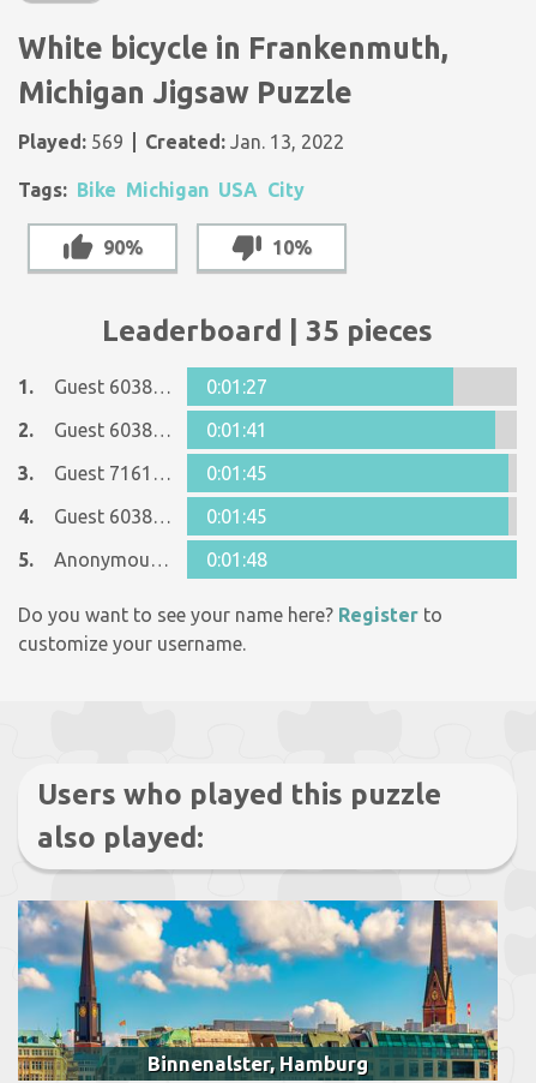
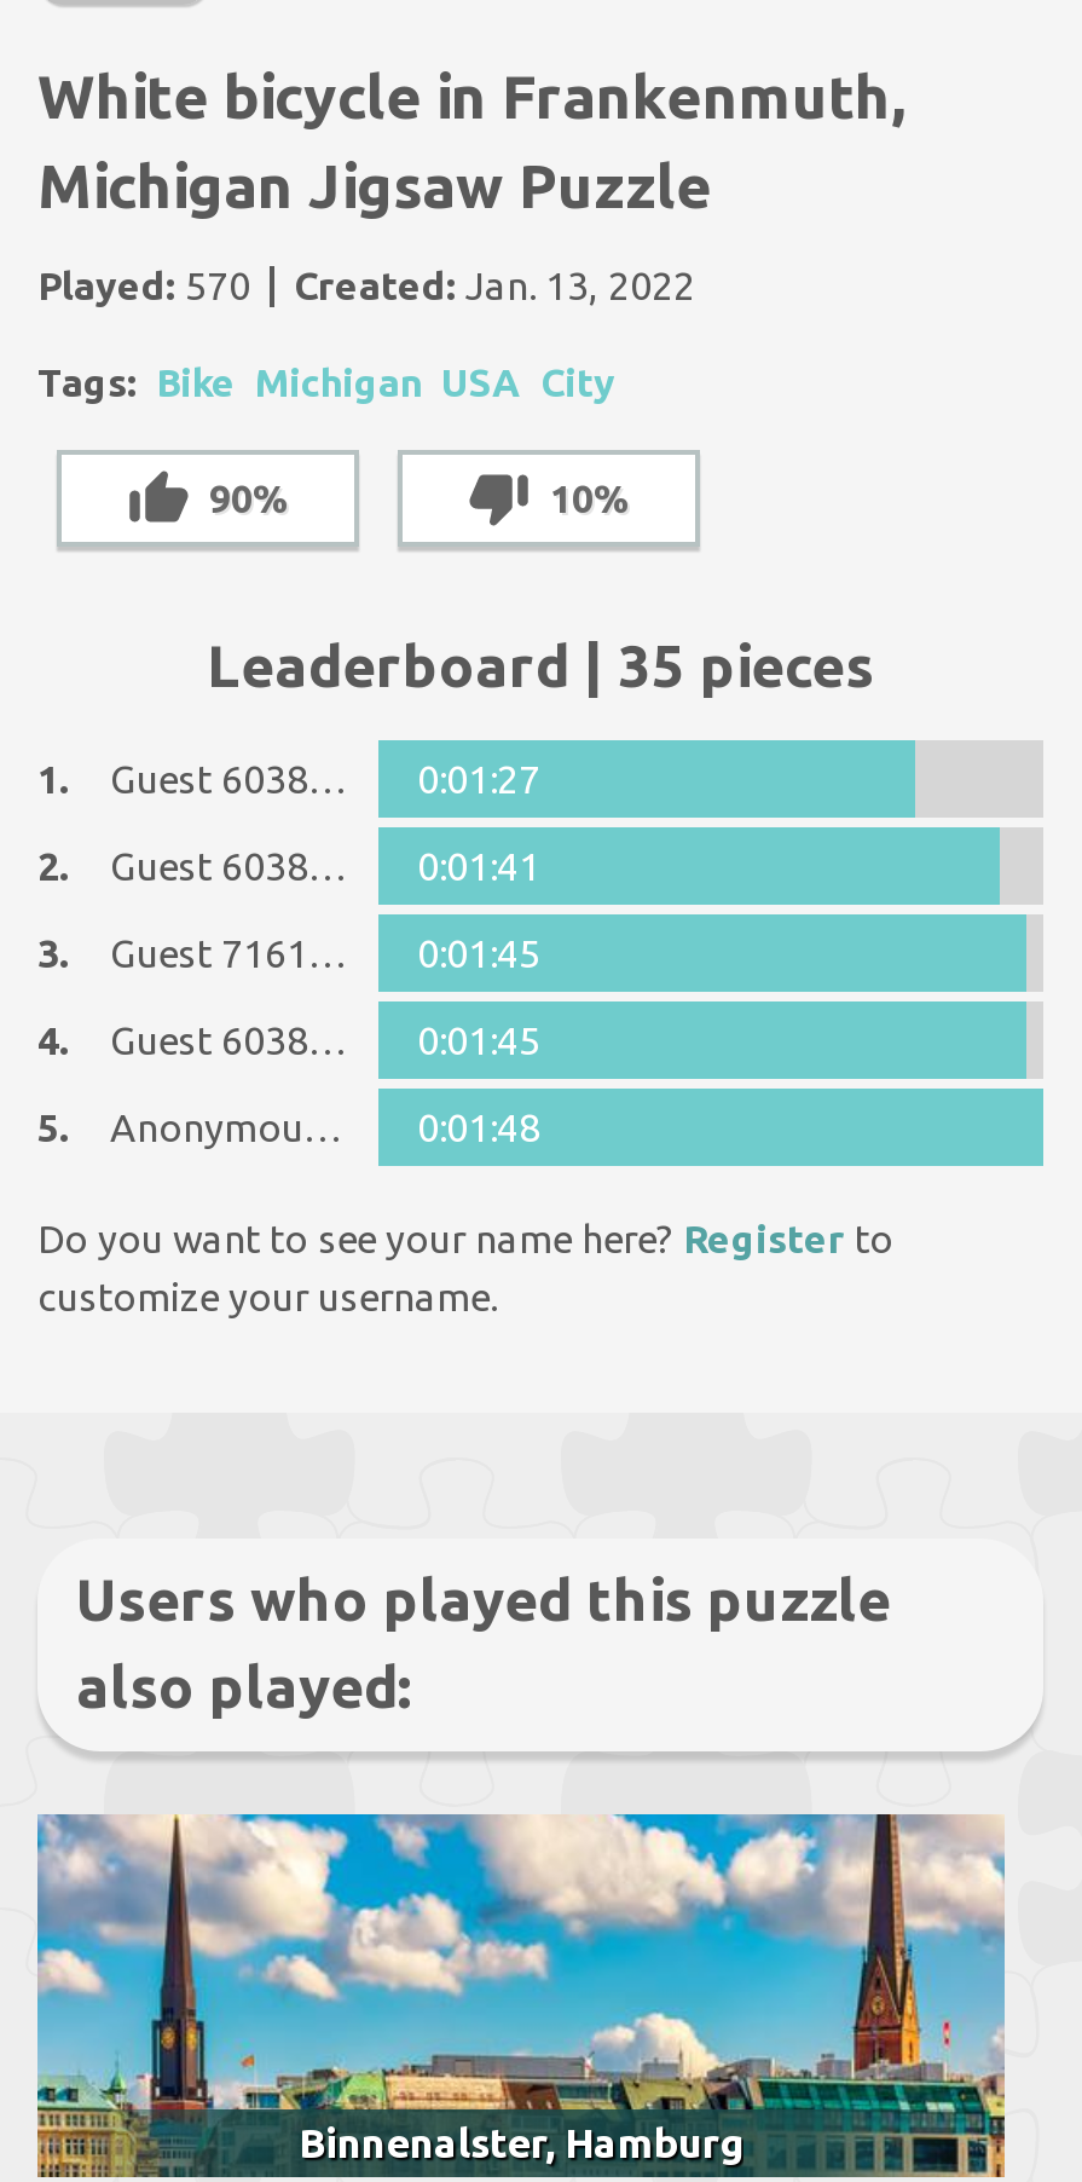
- Played: 569 Created: Jan. 13, 2022
+ Played: 570 Created: Jan. 13, 2022
